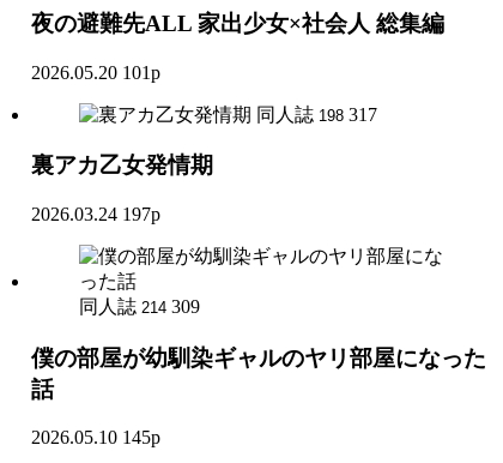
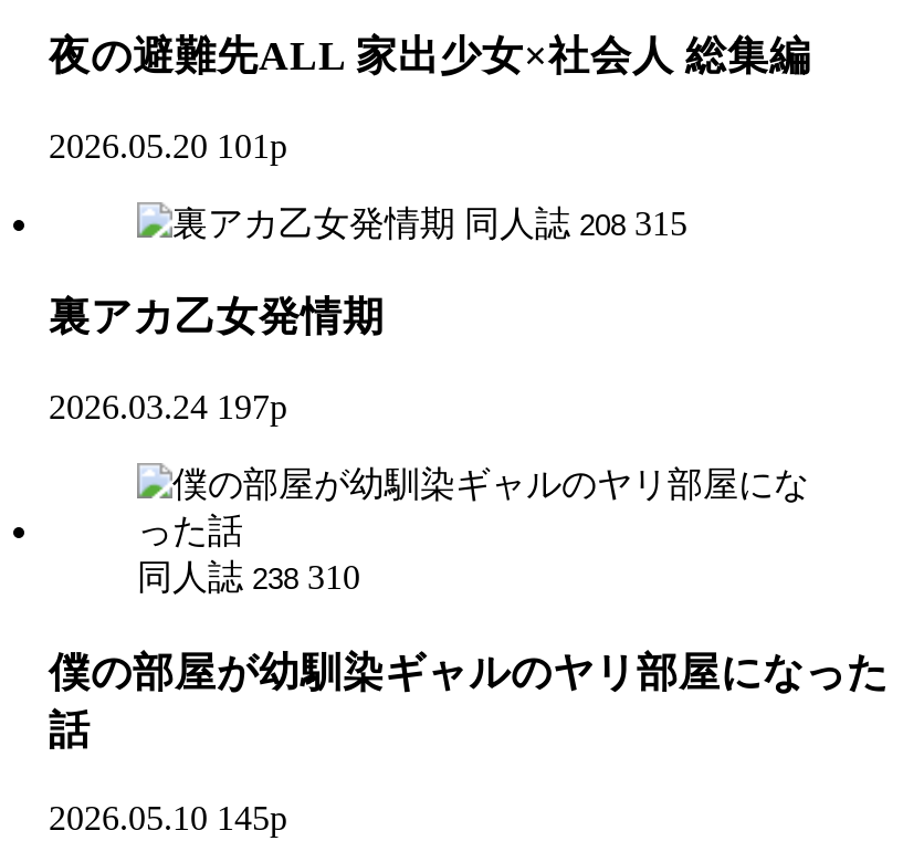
- 同人誌 198 317
+ 同人誌 208 315

- 同人誌 214 309
+ 同人誌 238 310
